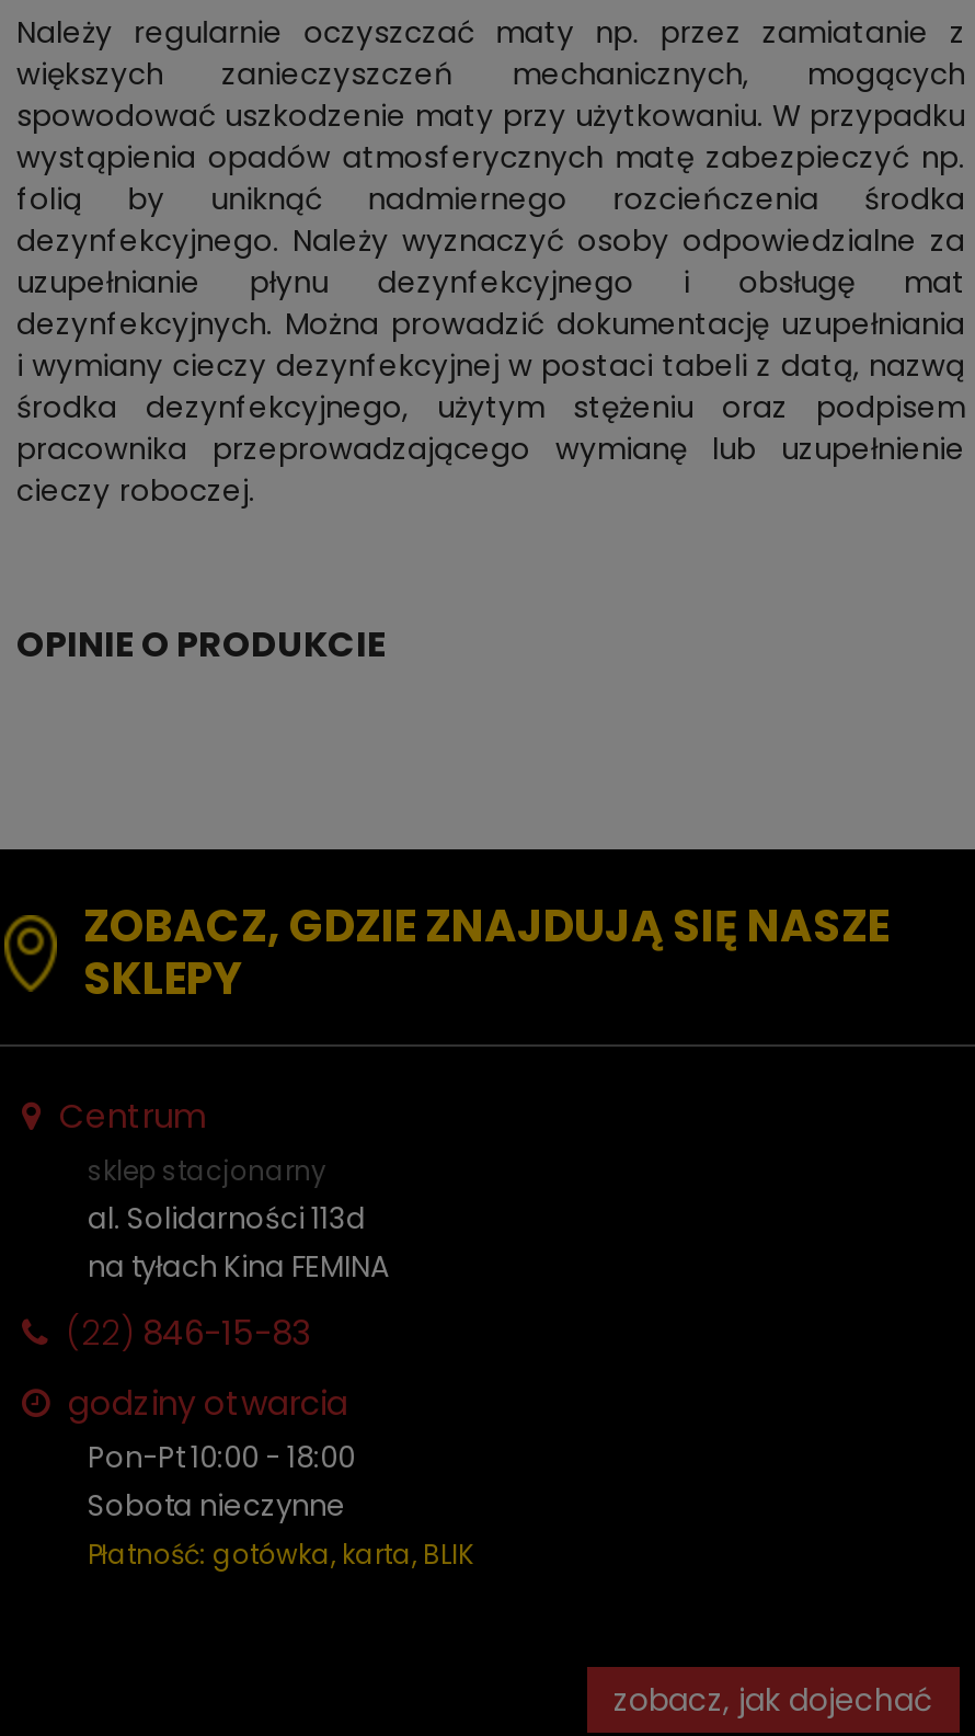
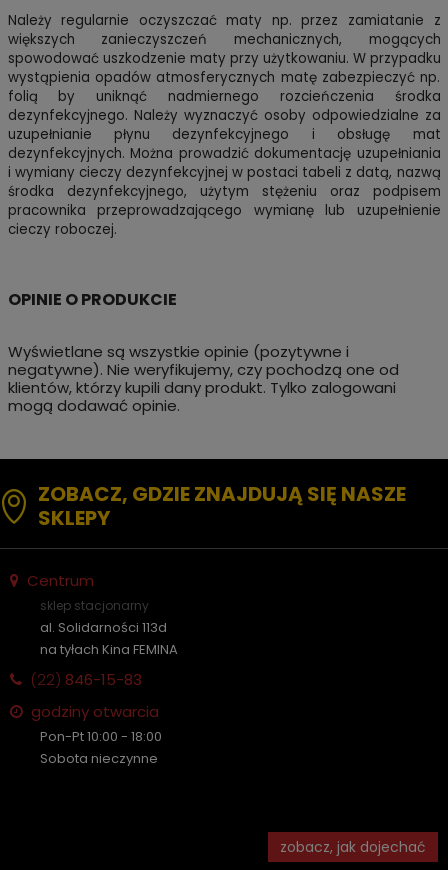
+ Wyświetlane są wszystkie opinie (pozytywne i
+ negatywne). Nie weryfikujemy, czy pochodzą one od
+ klientów, którzy kupili dany produkt. Tylko zalogowani
+ mogą dodawać opinie.

- Płatność: gotówka, karta, BLIK
